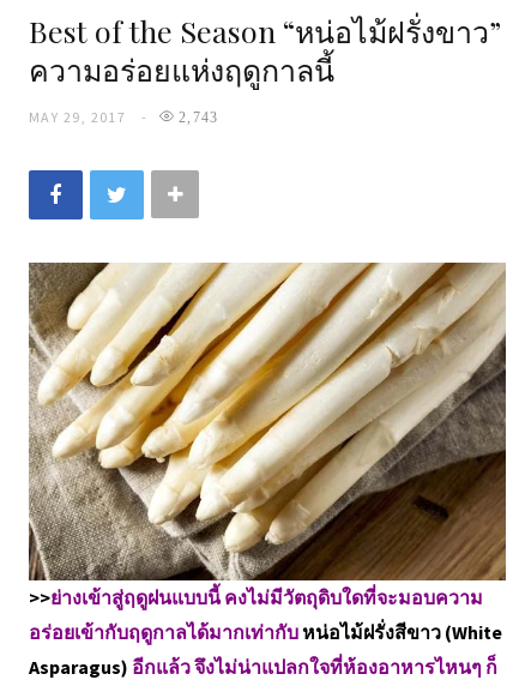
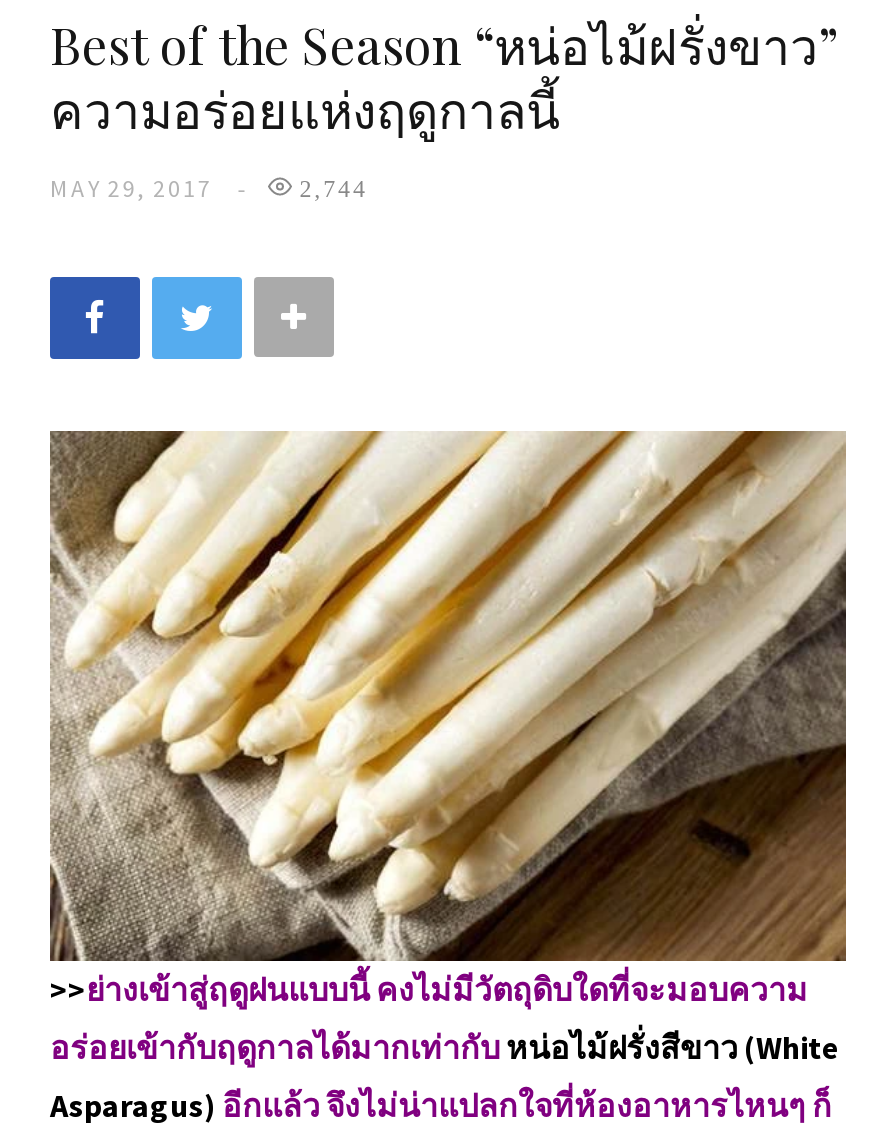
- 2,743
+ 2,744
